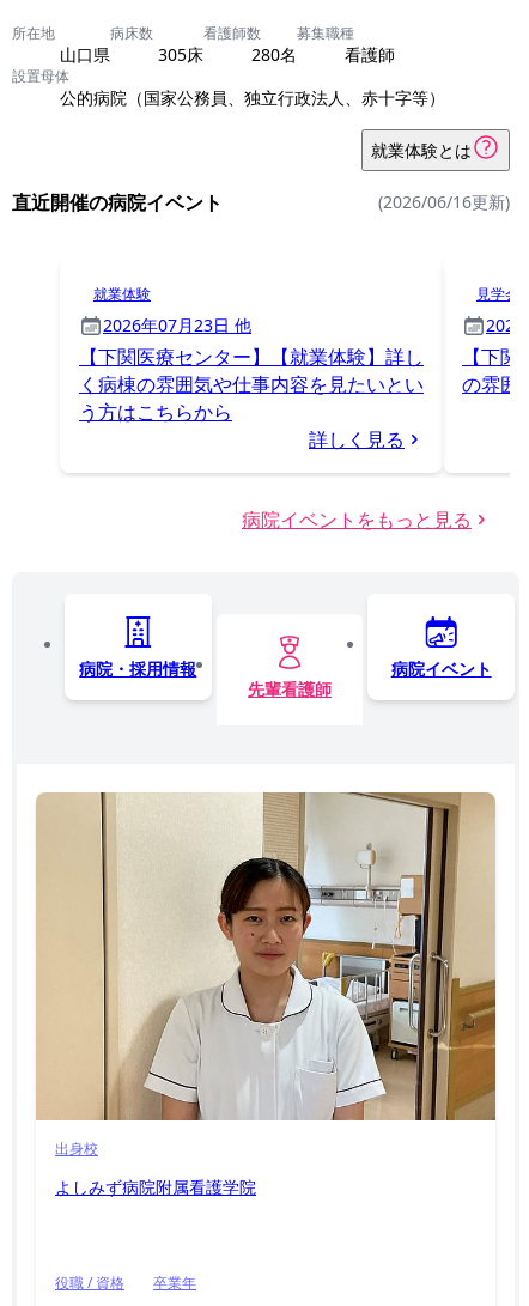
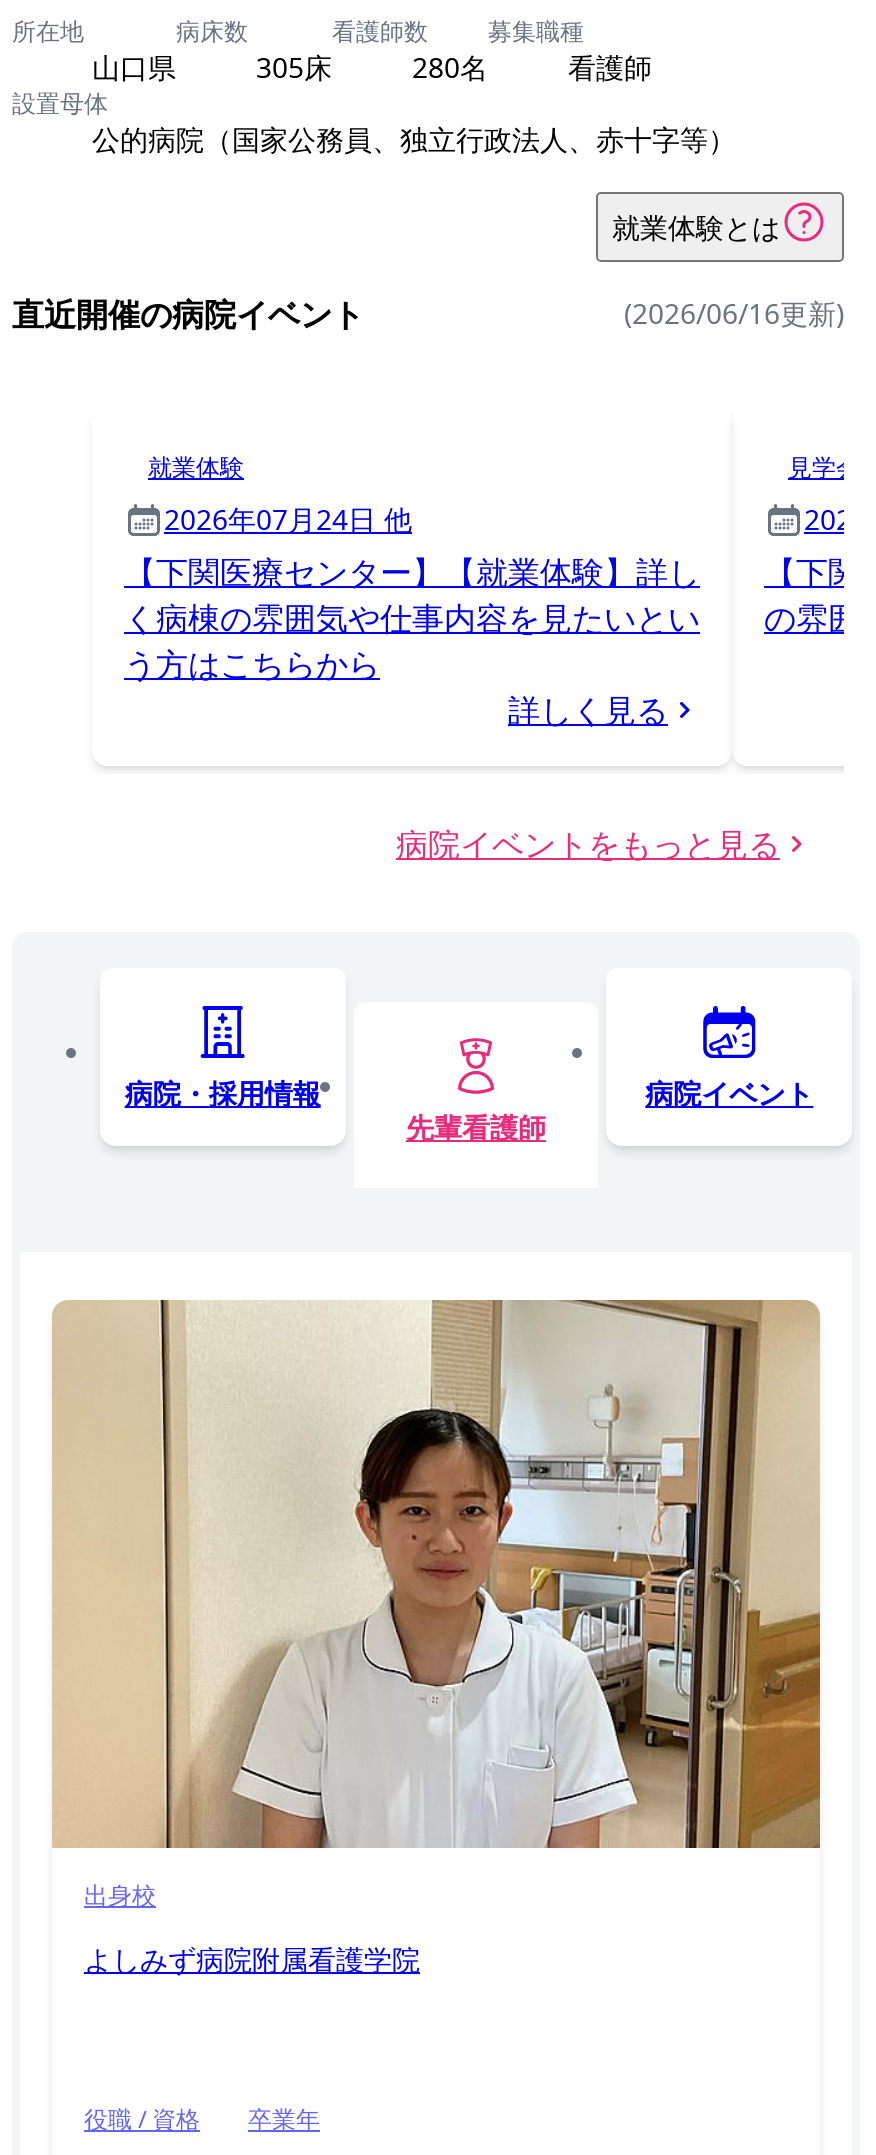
- 2026年07月23日 他
+ 2026年07月24日 他
